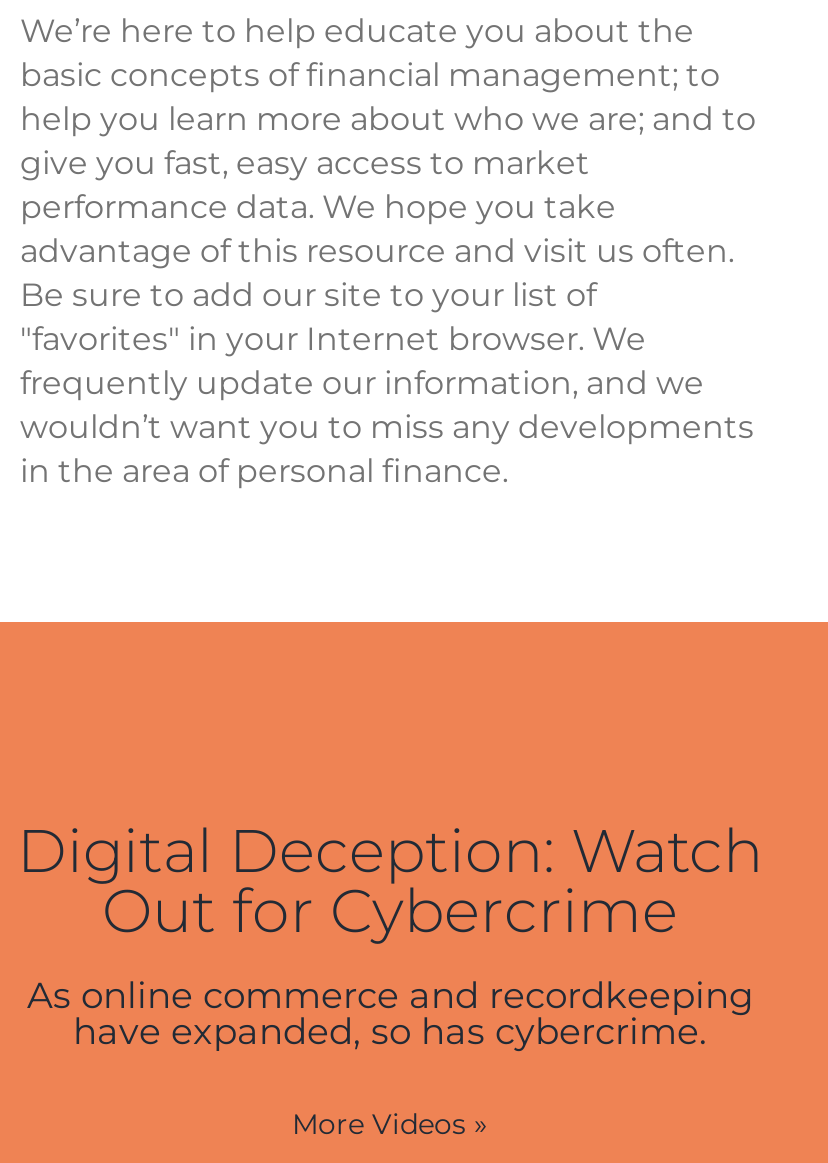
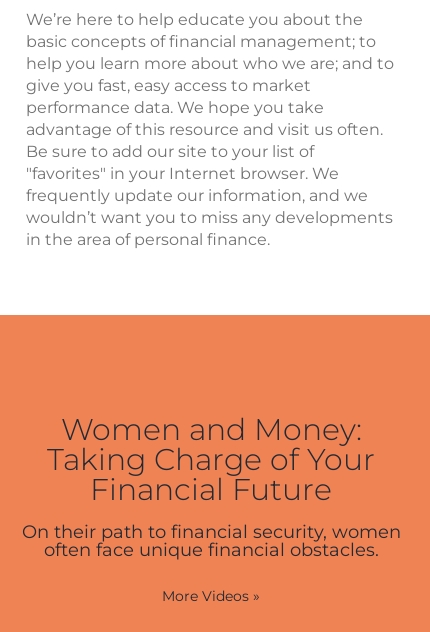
- Digital Deception: Watch
- Out for Cybercrime
- As online commerce and recordkeeping
- have expanded, so has cybercrime.
+ Women and Money:
+ Taking Charge of Your
+ Financial Future
+ On their path to financial security, women
+ often face unique financial obstacles.
